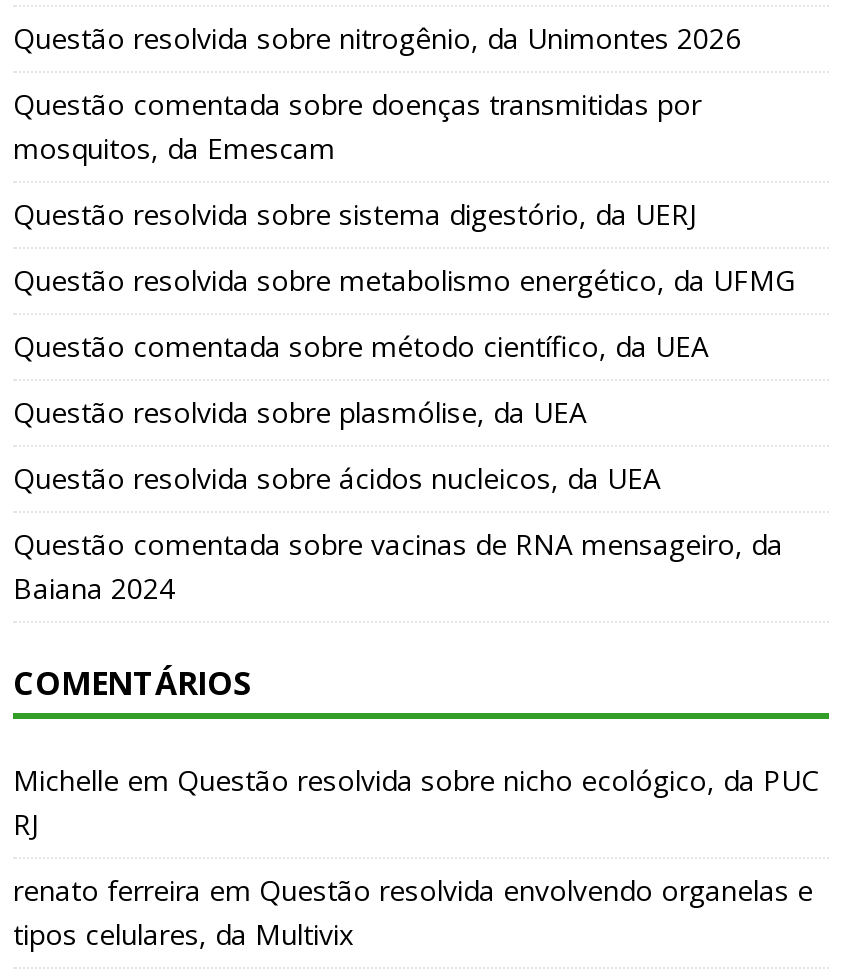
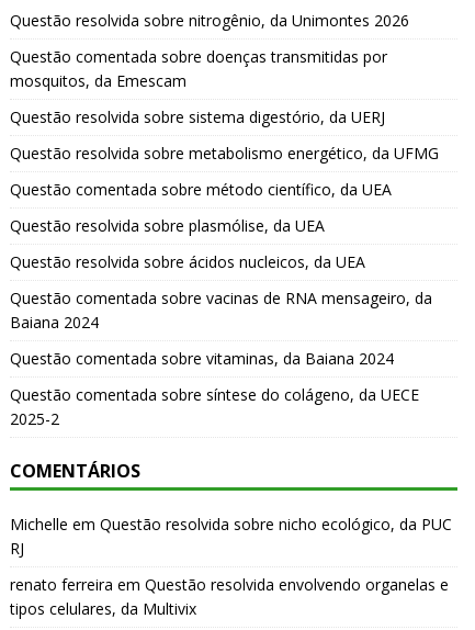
+ Questão comentada sobre vitaminas, da Baiana 2024
+ Questão comentada sobre síntese do colágeno, da UECE
+ 2025-2
